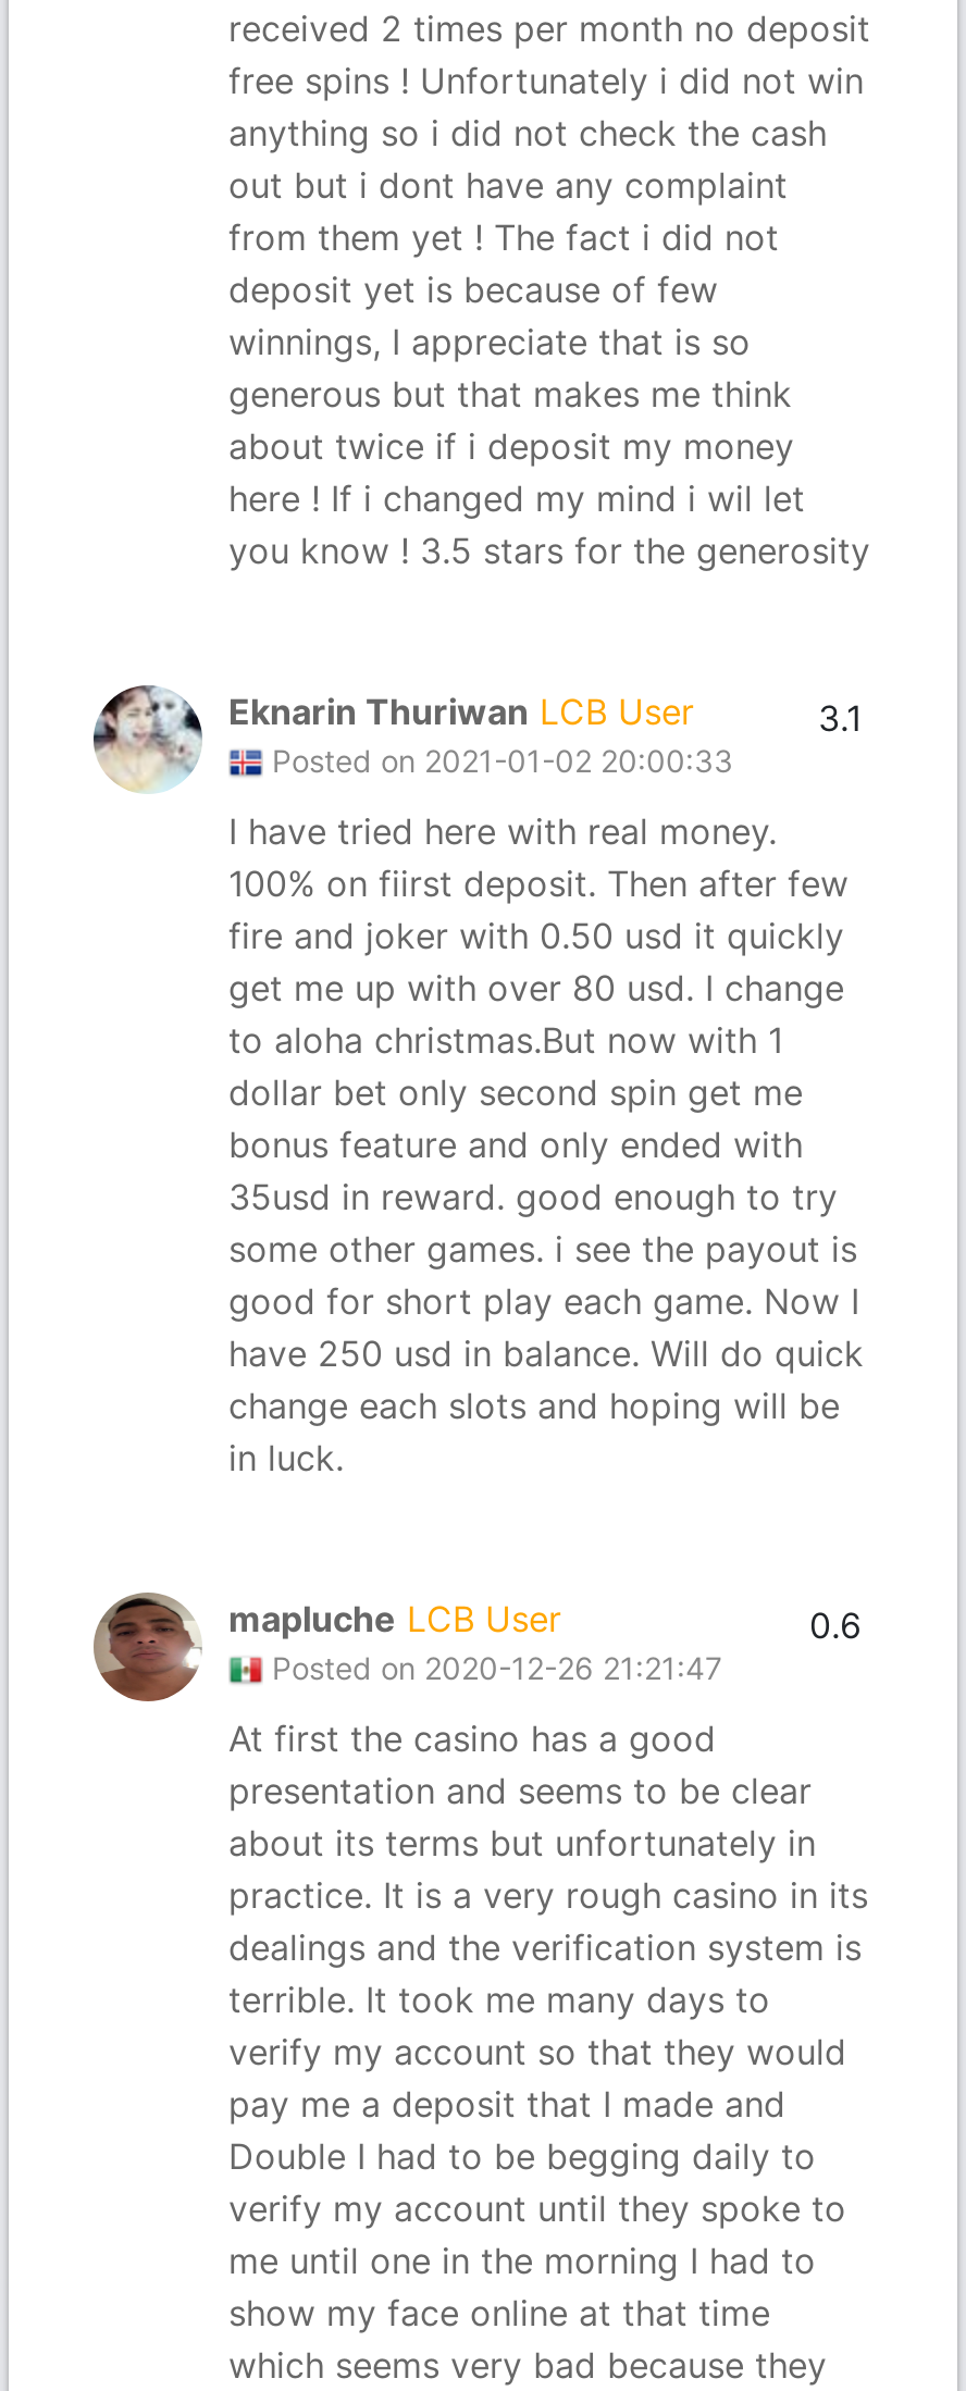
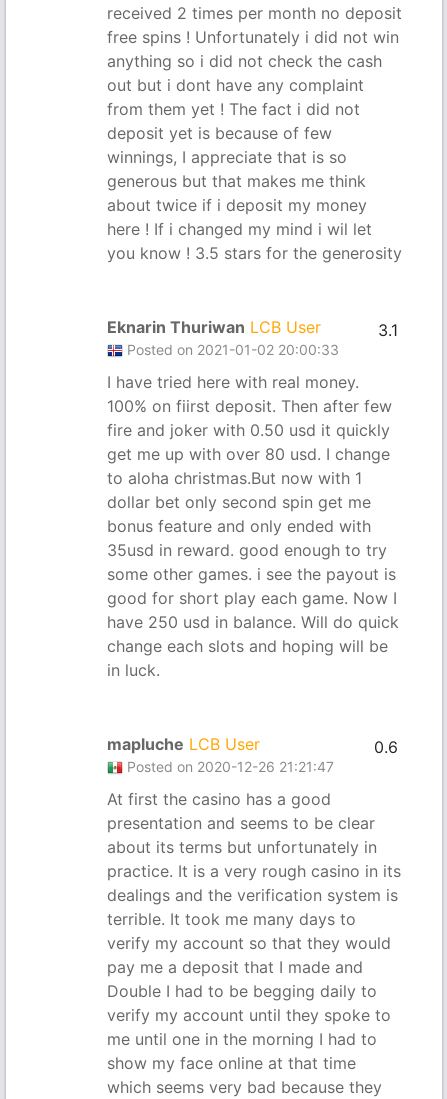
- [image]

- [image]
